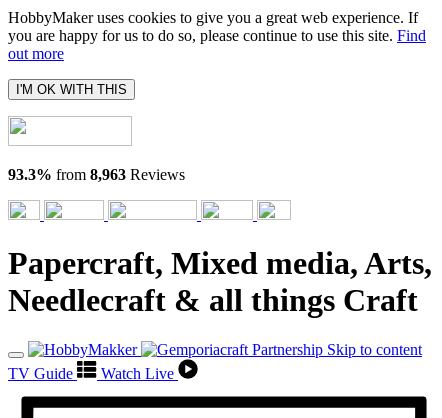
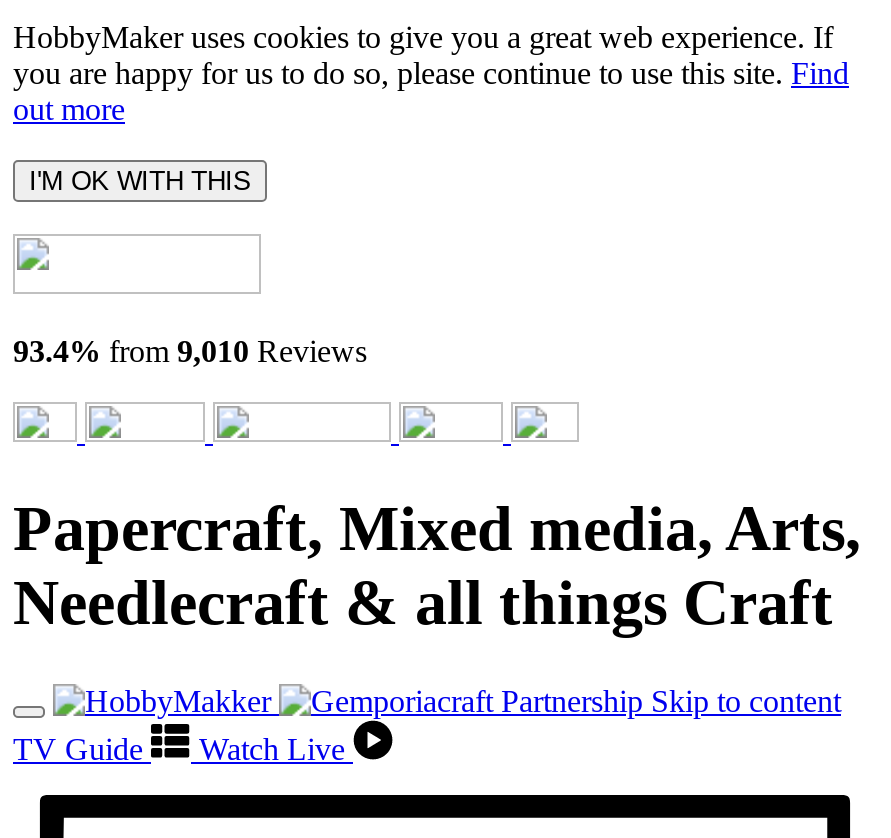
- 93.3% from 8,963 Reviews
+ 93.4% from 9,010 Reviews
